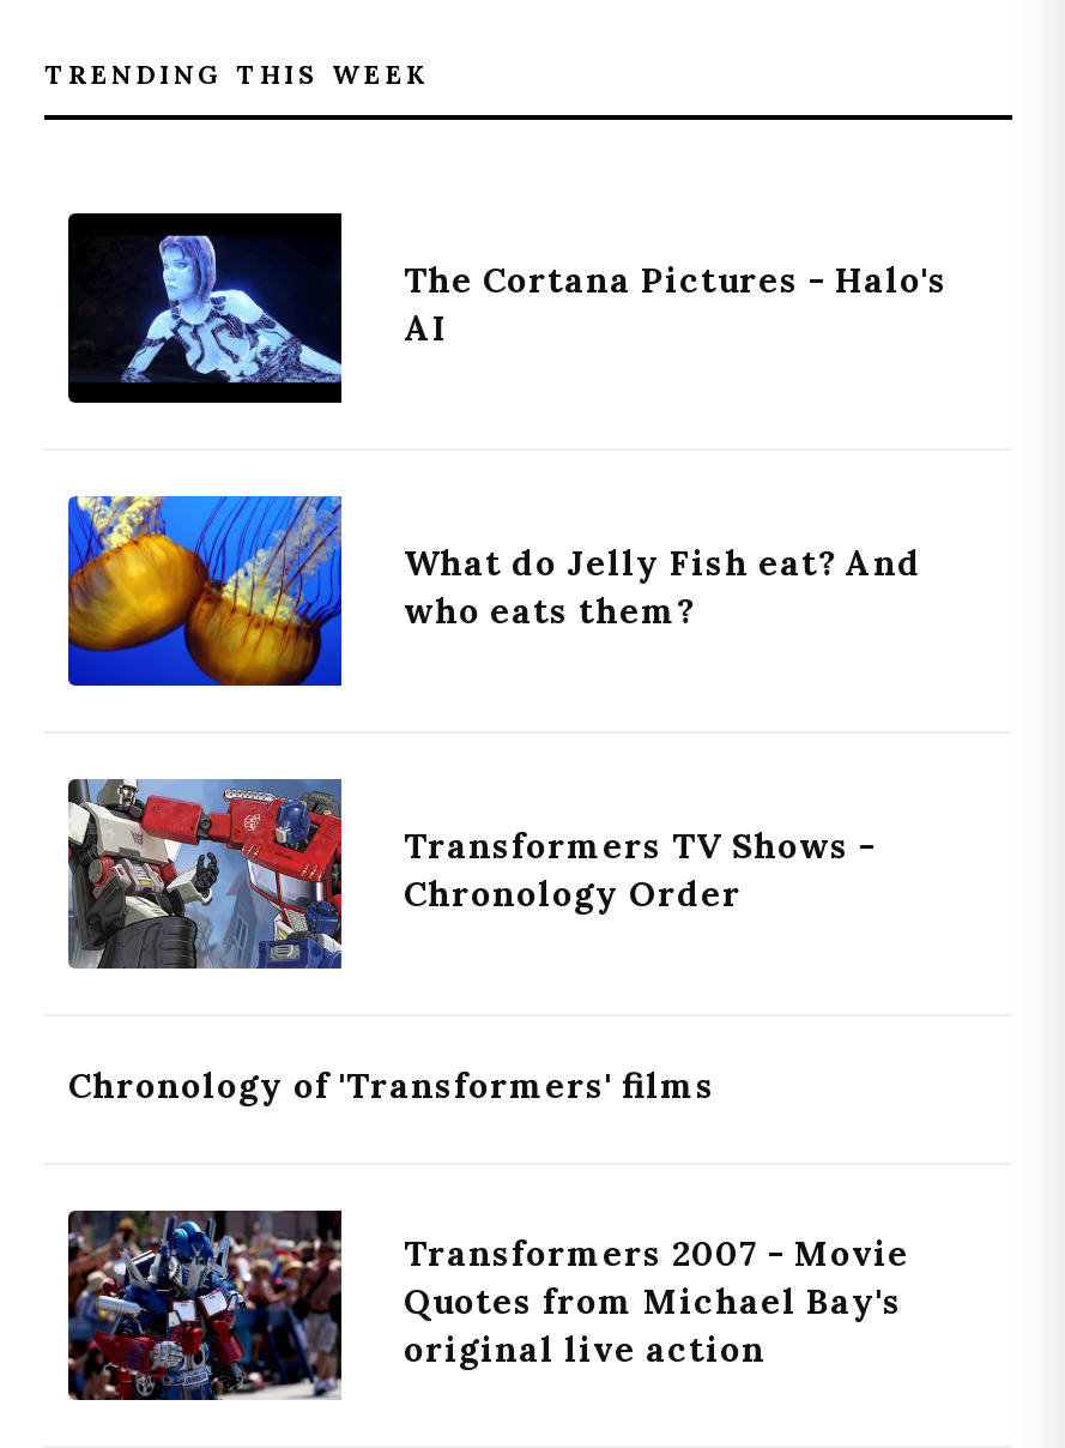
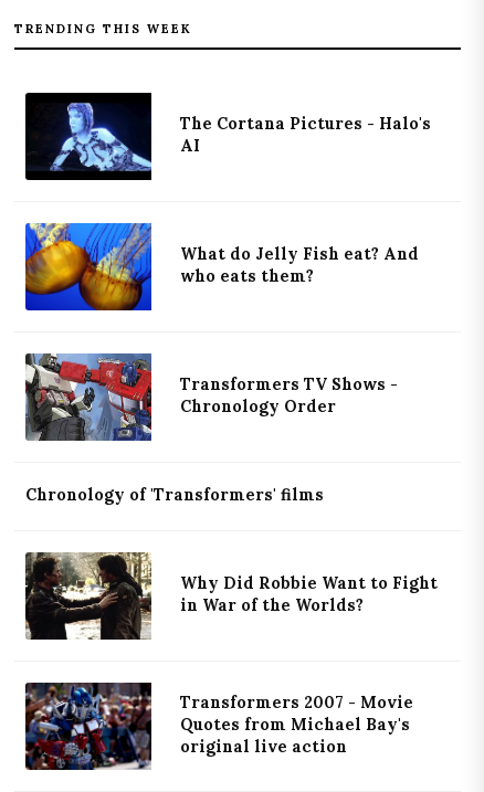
+ [image]
+ Why Did Robbie Want to Fight
+ in War of the Worlds?
